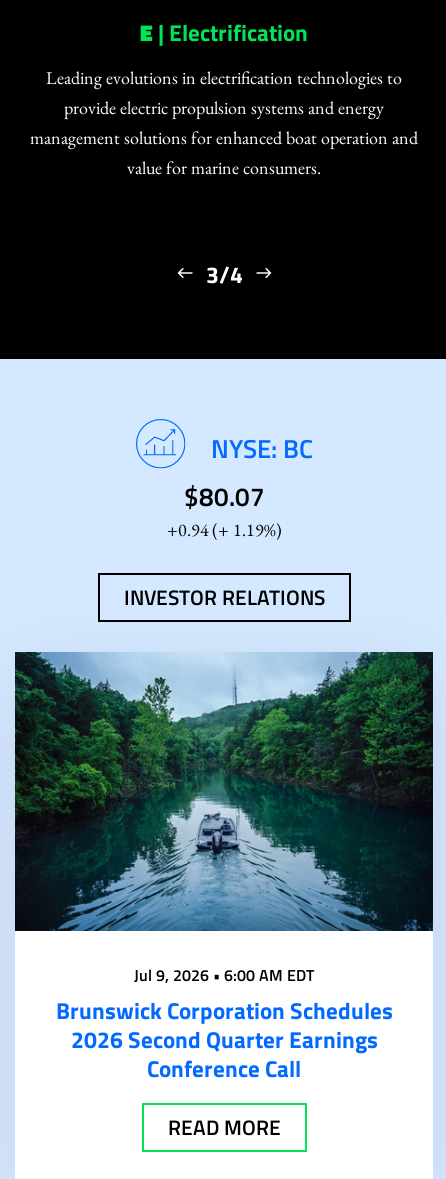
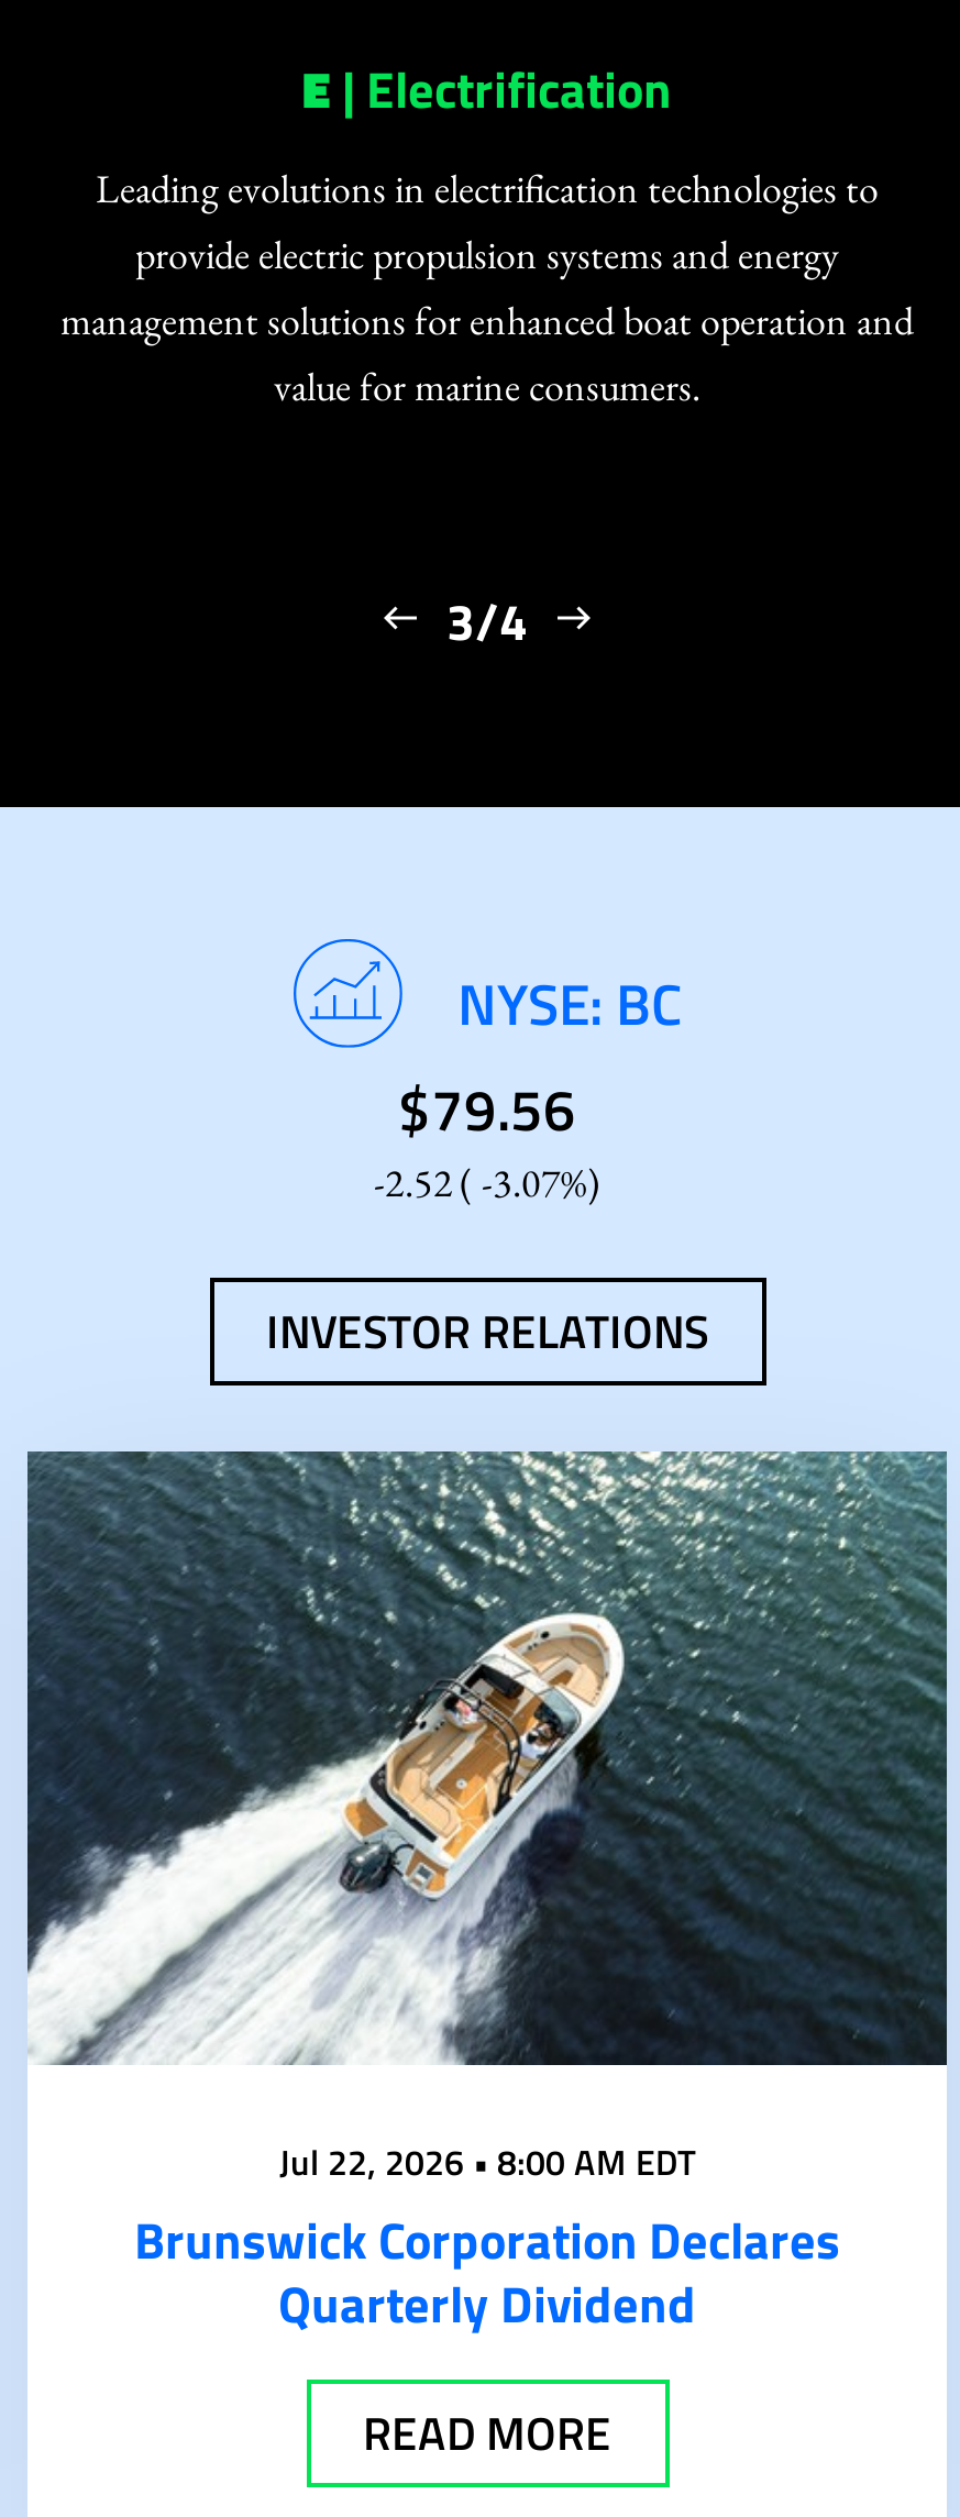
- $80.07
- 0.94 (
- 1.19%)
+ $79.56
+ -2.52 ( -3.07%)

- [image]
- Jul 9, 2026 • 6:00 AM EDT
- Brunswick Corporation Schedules
- 2026 Second Quarter Earnings
- Conference Call
+ [image]
+ Jul 22, 2026 • 8:00 AM EDT
+ Brunswick Corporation Declares
+ Quarterly Dividend
